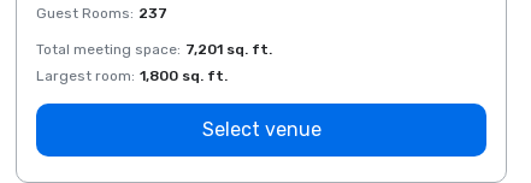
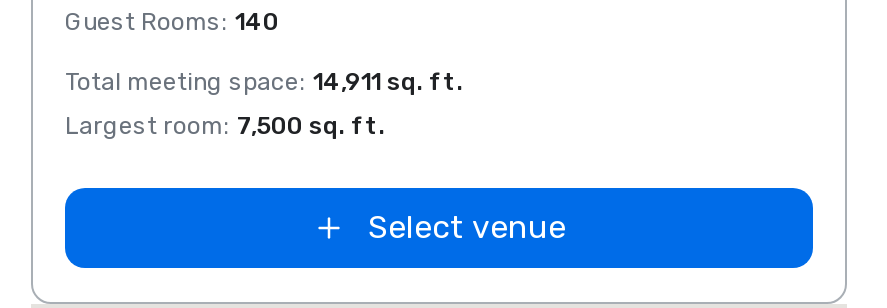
- Guest Rooms: 237
+ Guest Rooms: 140

- Total meeting space: 7,201 sq. ft.
+ Total meeting space: 14,911 sq. ft.

- Largest room: 1,800 sq. ft.
+ Largest room: 7,500 sq. ft.
